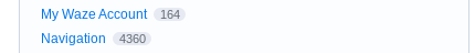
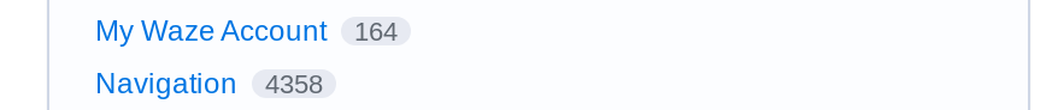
- Navigation 4360
+ Navigation 4358
